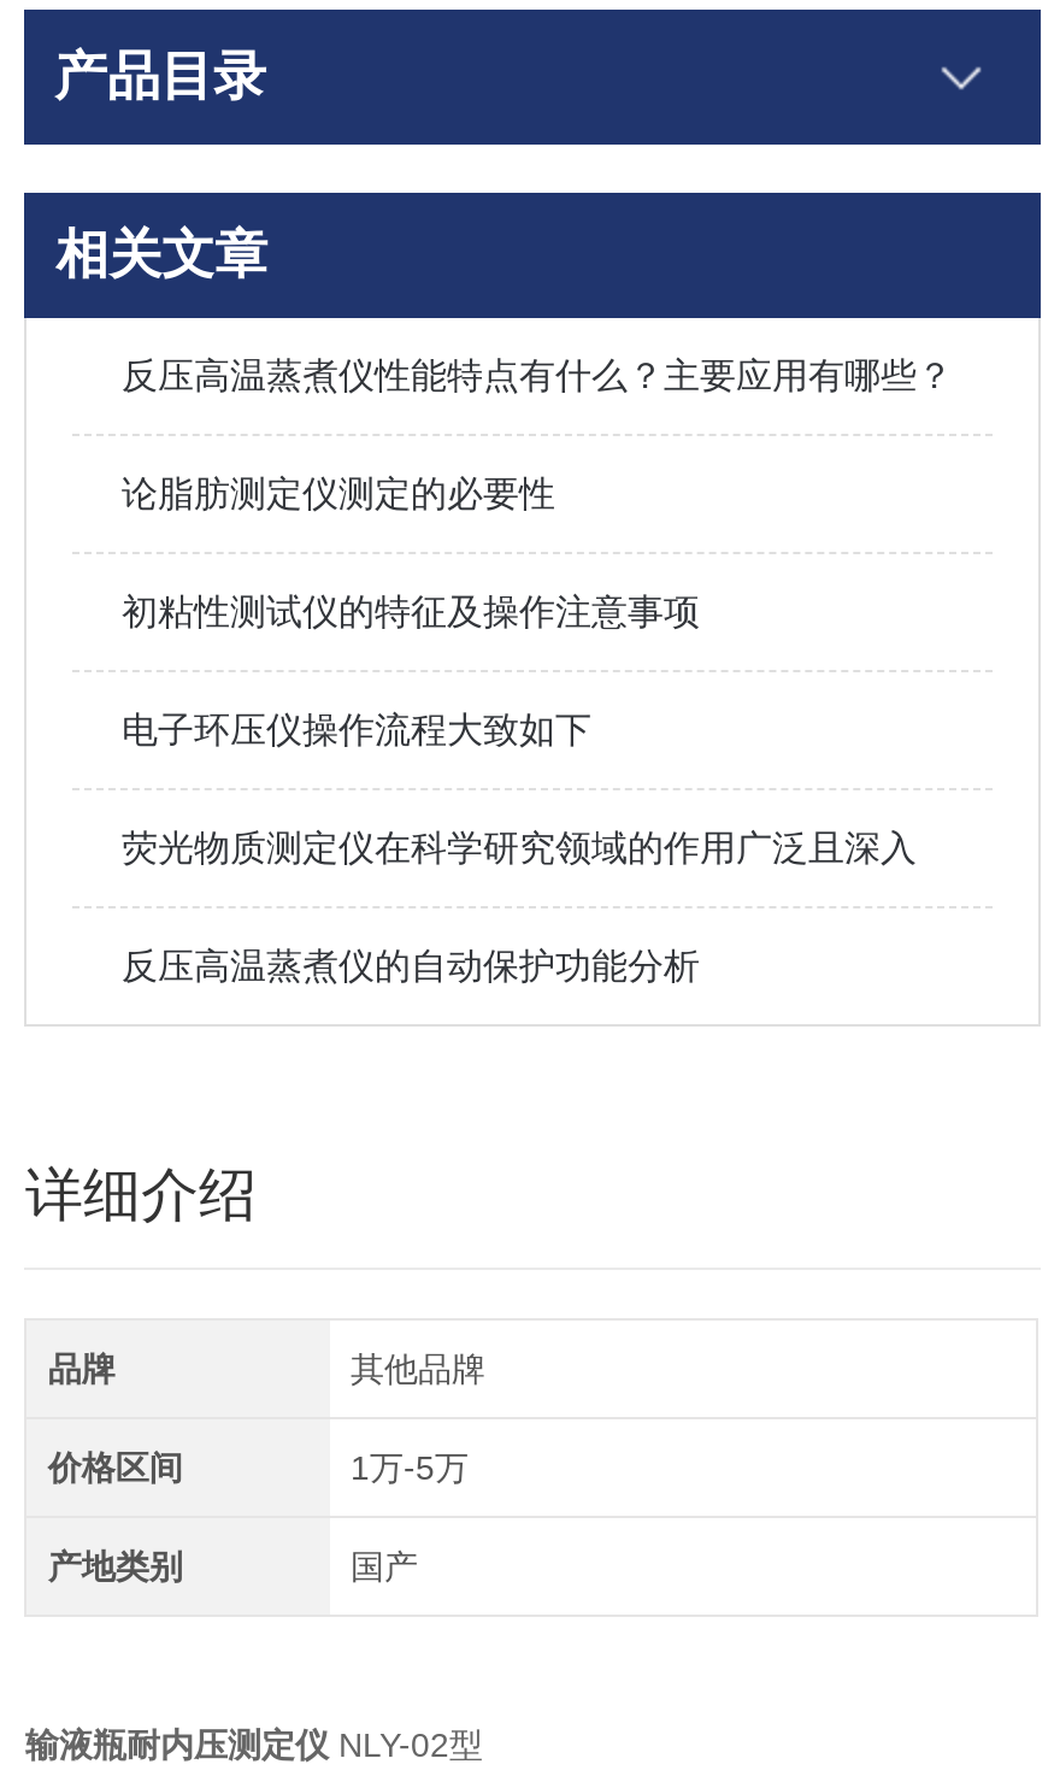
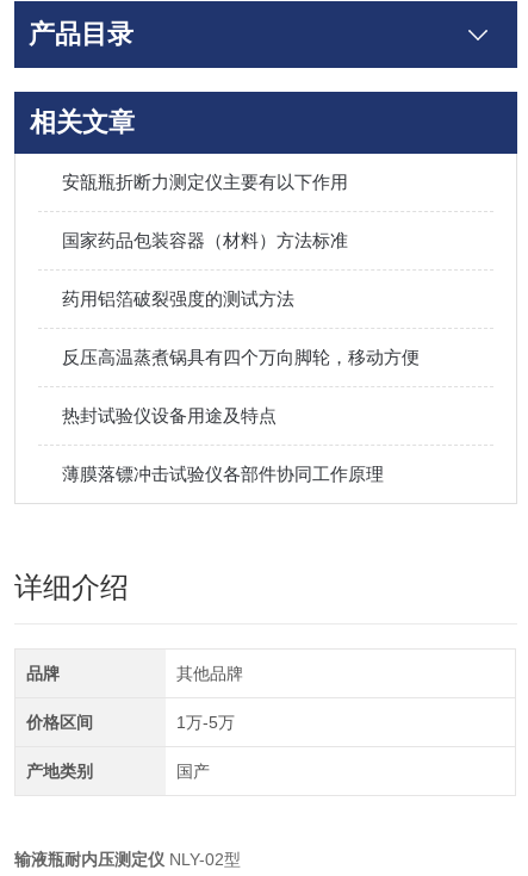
- 反压高温蒸煮仪性能特点有什么？主要应用有哪些？
+ 安瓿瓶折断力测定仪主要有以下作用

- 论脂肪测定仪测定的必要性
+ 国家药品包装容器（材料）方法标准

- 初粘性测试仪的特征及操作注意事项
+ 药用铝箔破裂强度的测试方法

- 电子环压仪操作流程大致如下
+ 反压高温蒸煮锅具有四个万向脚轮，移动方便

- 荧光物质测定仪在科学研究领域的作用广泛且深入
+ 热封试验仪设备用途及特点

- 反压高温蒸煮仪的自动保护功能分析
+ 薄膜落镖冲击试验仪各部件协同工作原理
